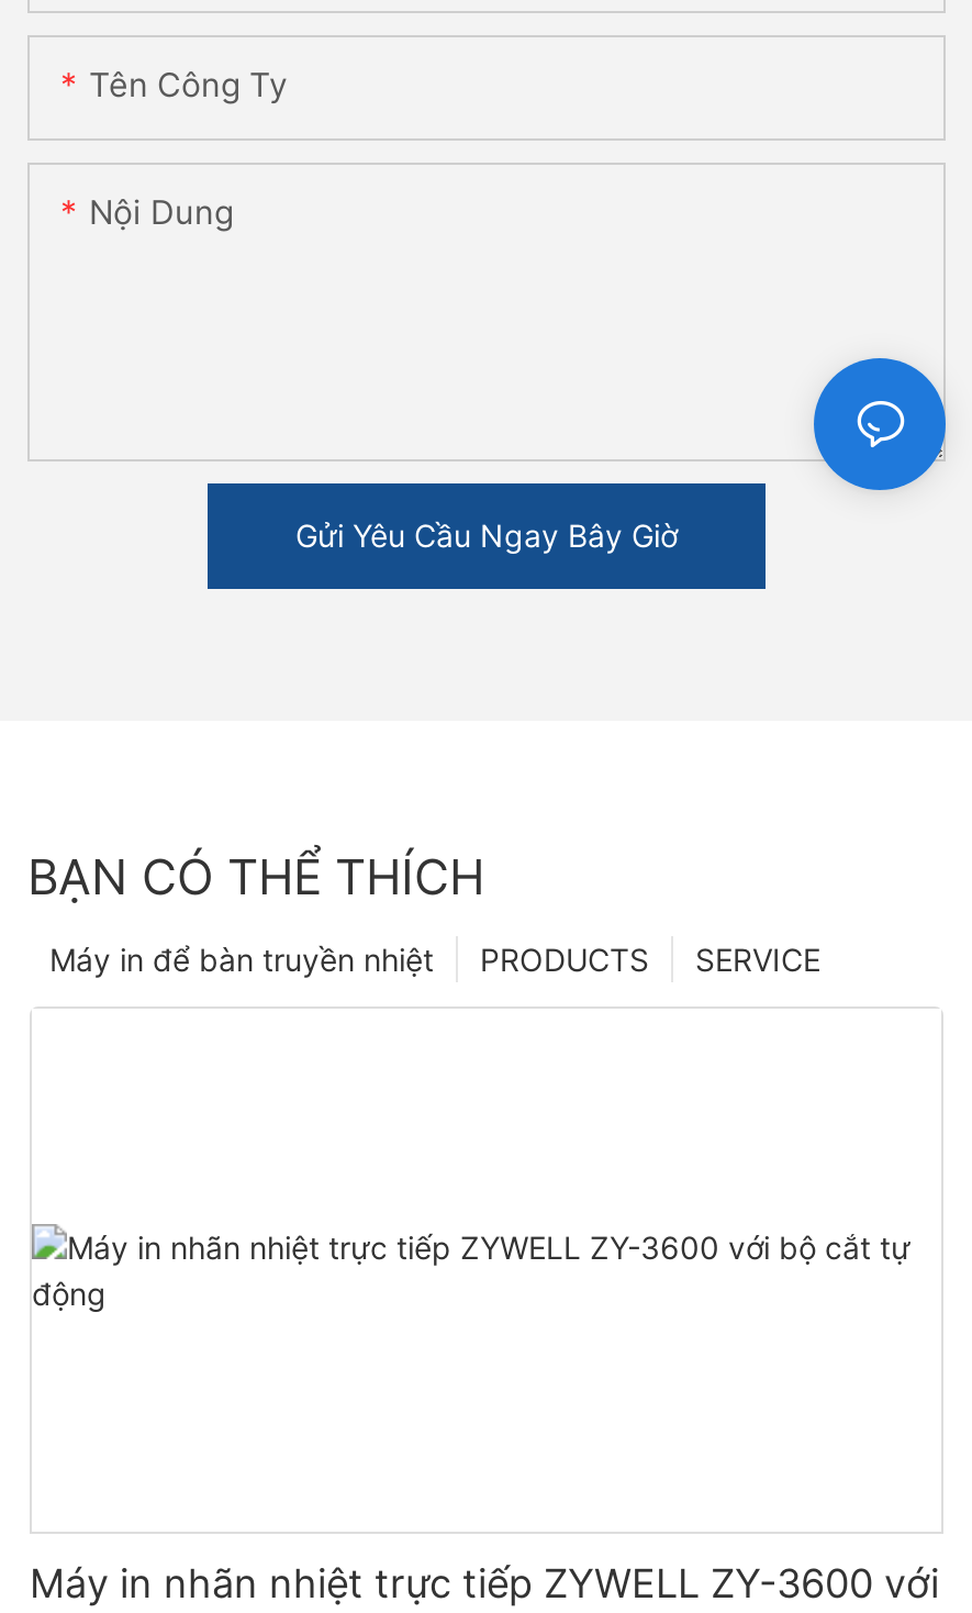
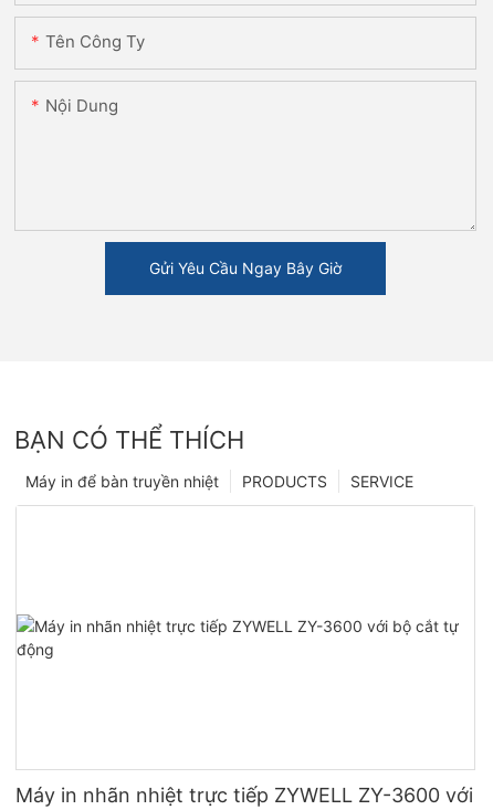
- [image]
